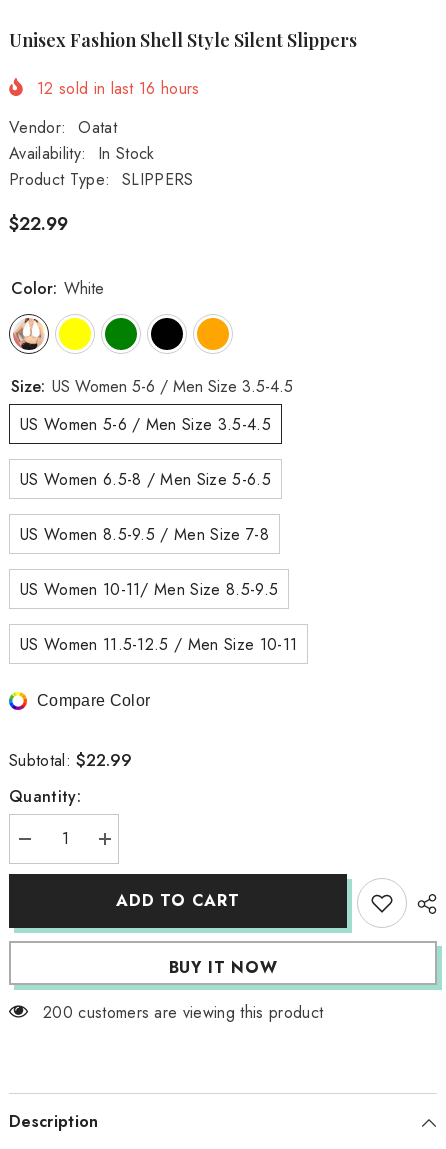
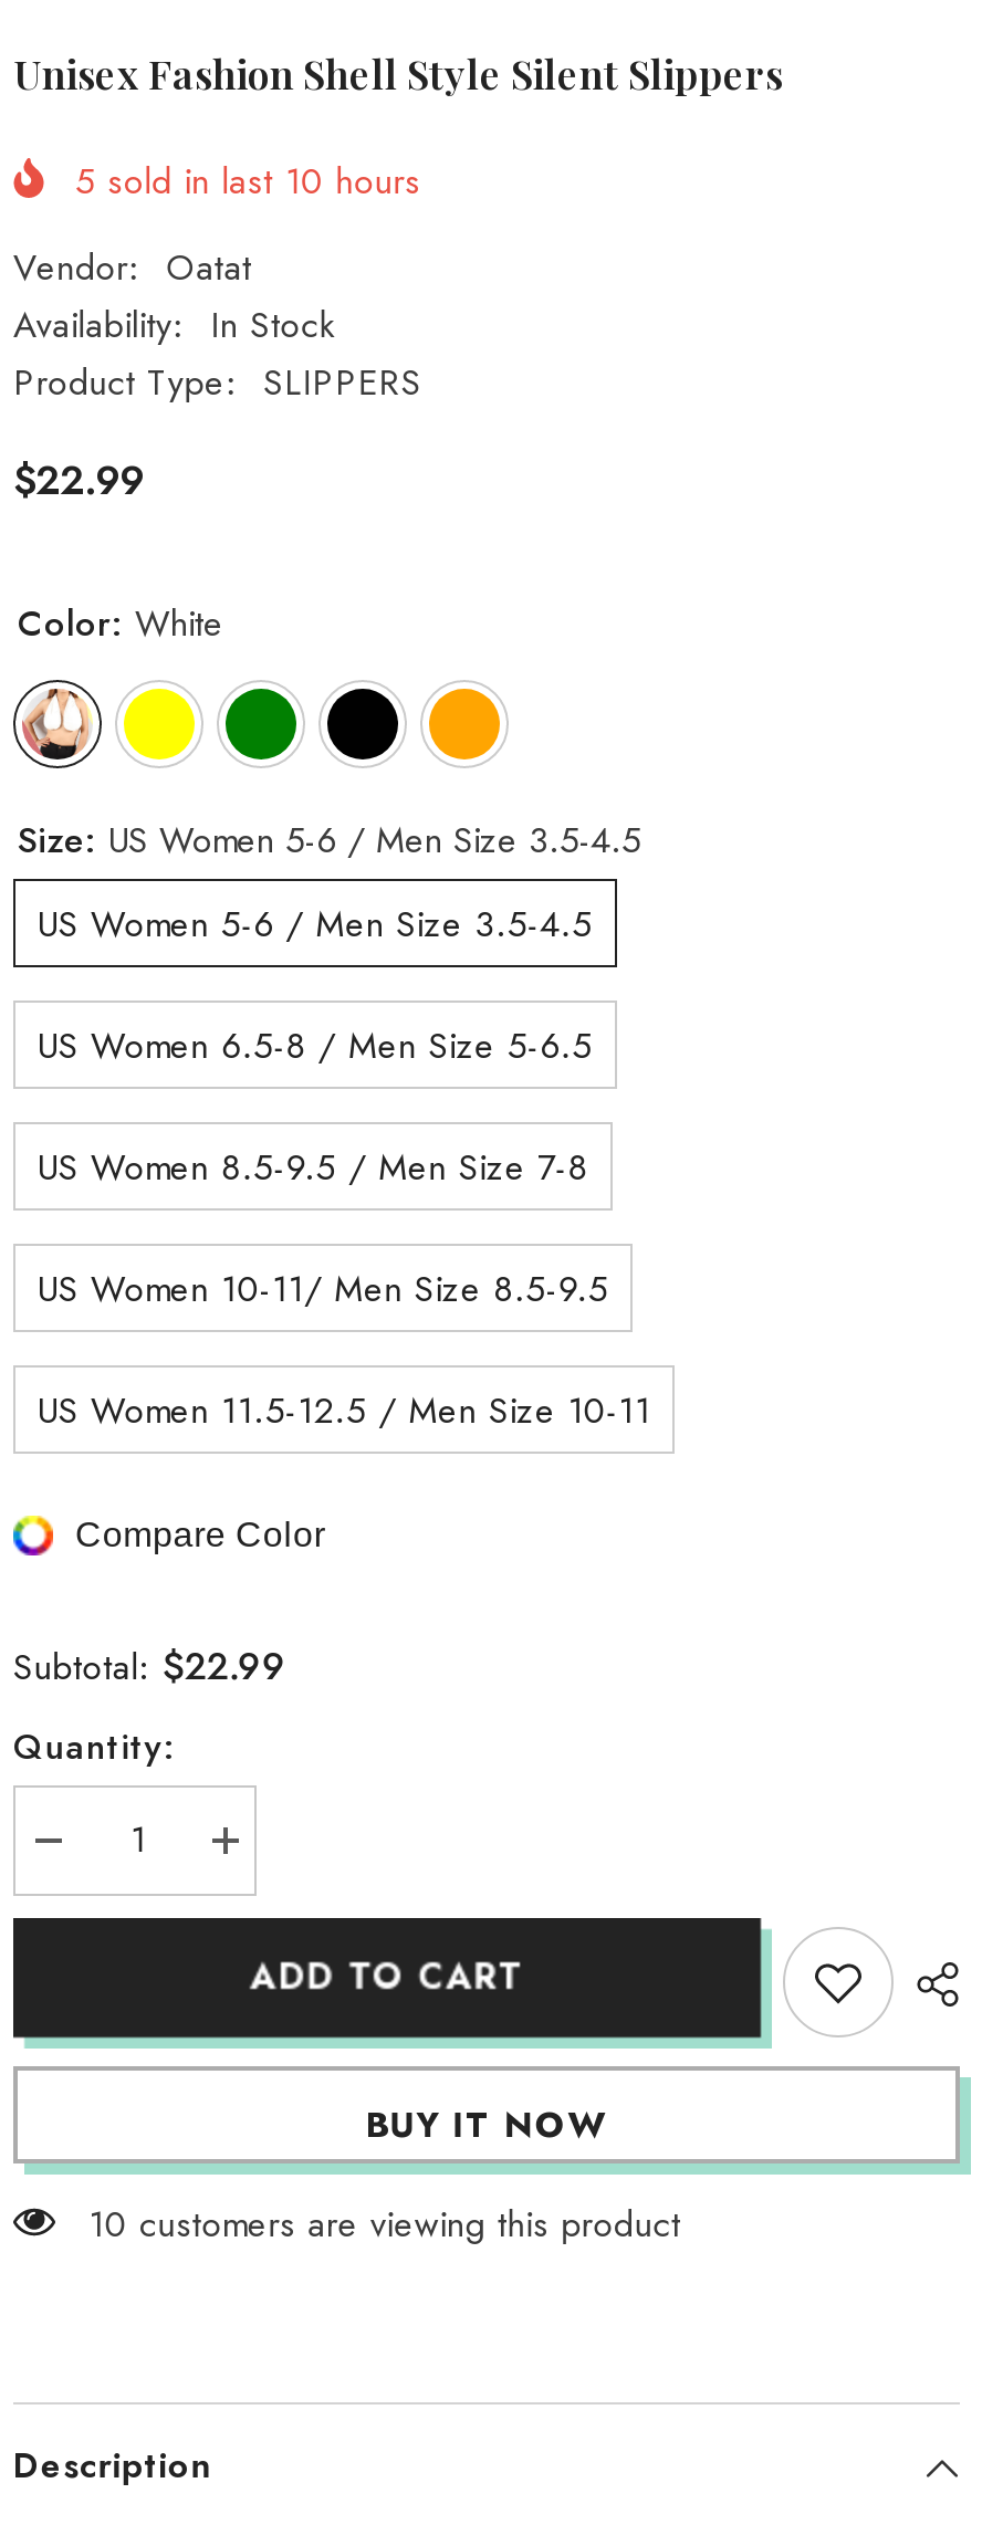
- 12 sold in last 16 hours
+ 5 sold in last 10 hours

- 200 customers are viewing this product
+ 10 customers are viewing this product
